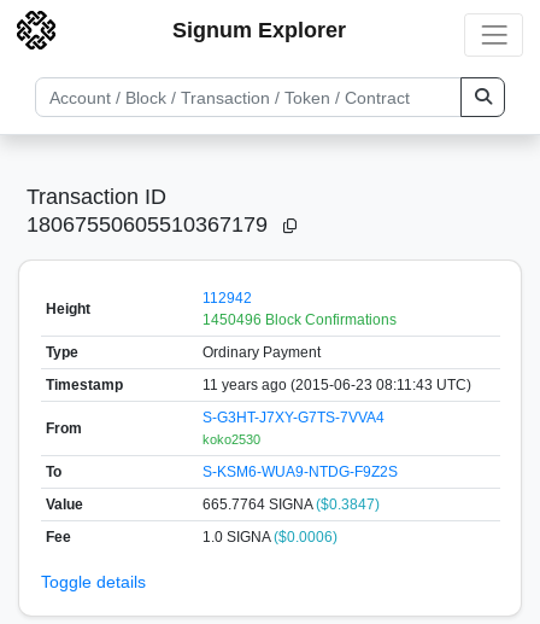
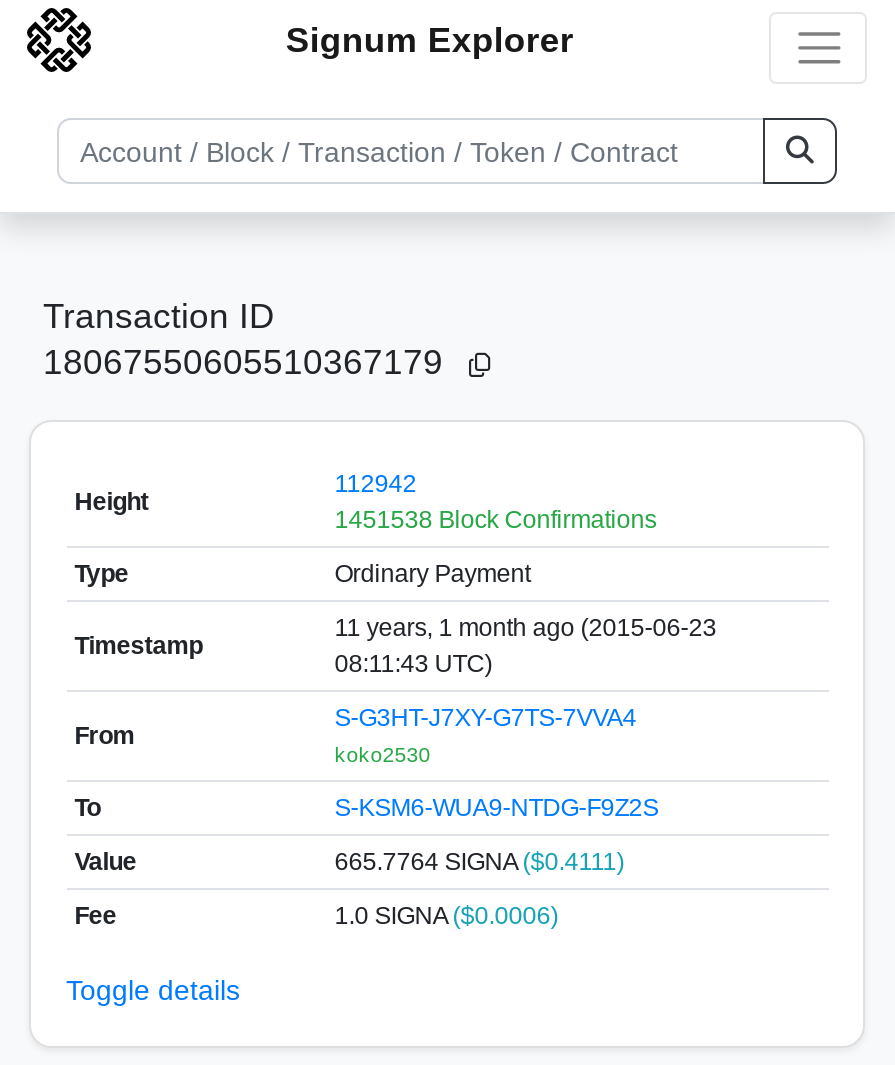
- 1450496 Block Confirmations
+ 1451538 Block Confirmations

- 11 years ago (2015-06-23 08:11:43 UTC)
+ 11 years, 1 month ago (2015-06-23
+ 08:11:43 UTC)

- 665.7764 SIGNA ($0.3847)
+ 665.7764 SIGNA ($0.4111)
